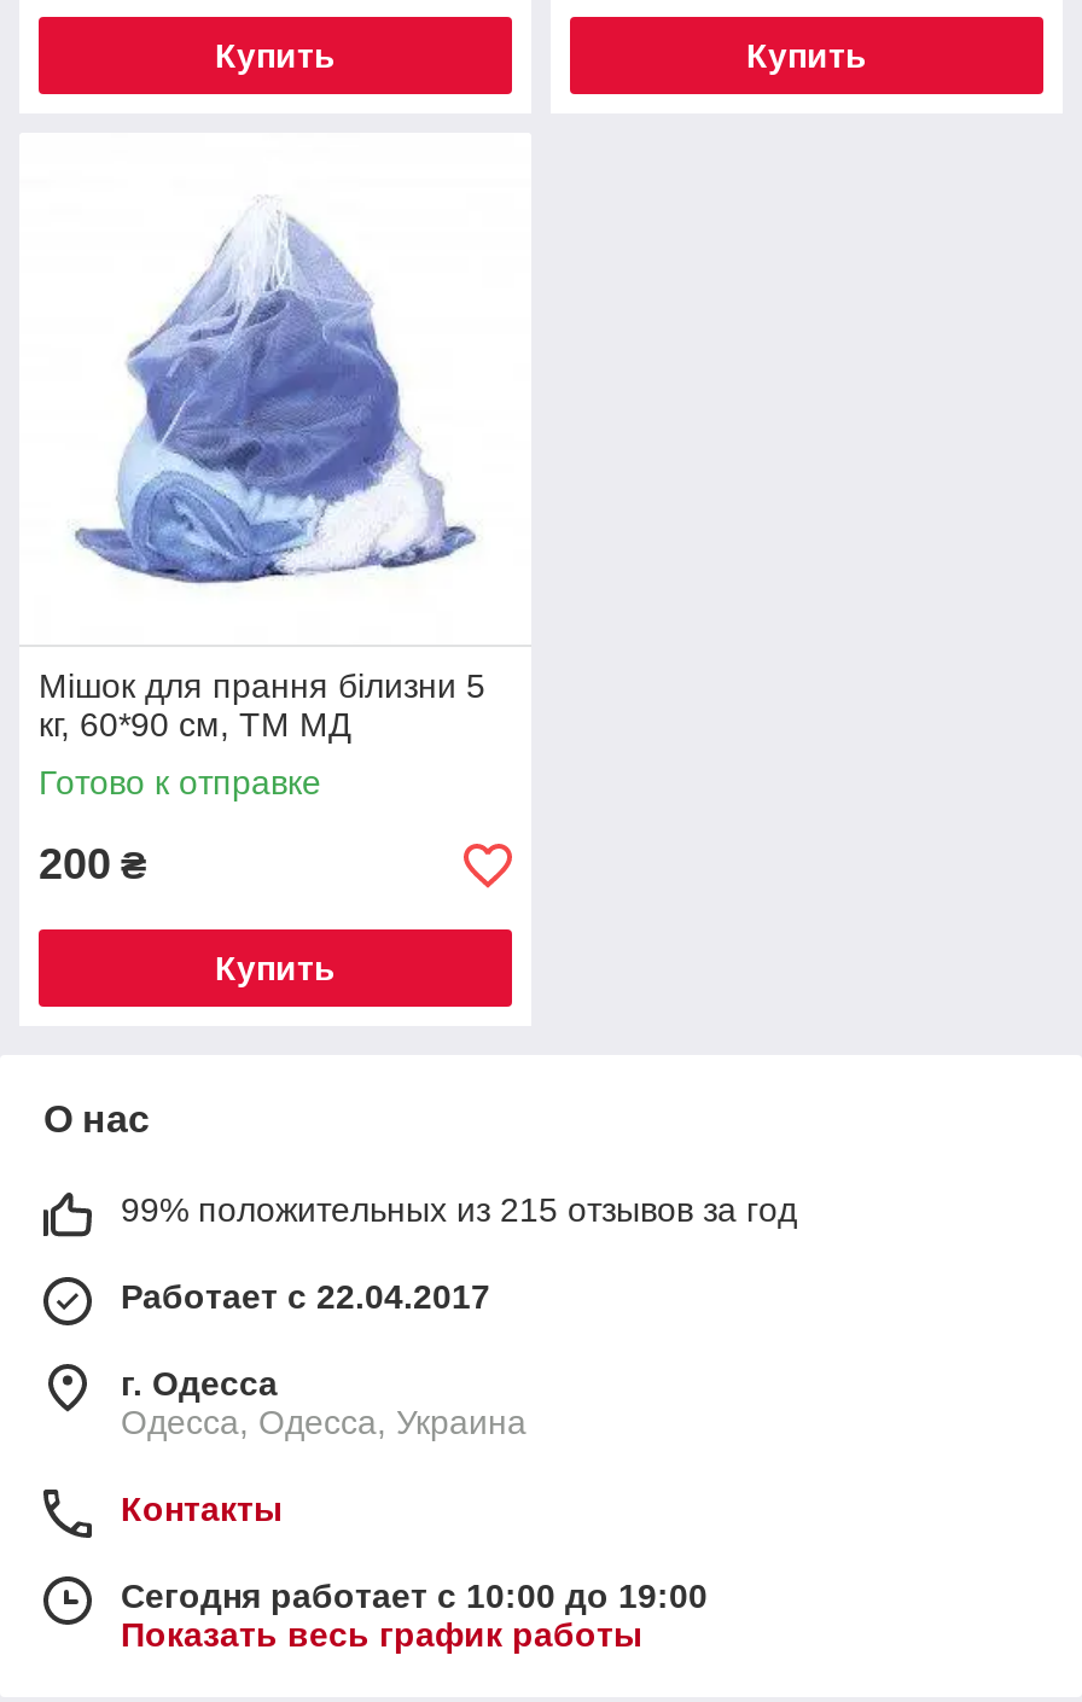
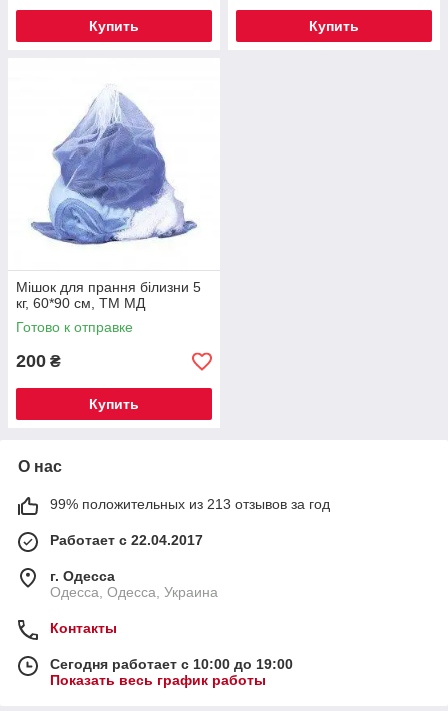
- 99% положительных из 215 отзывов за год
+ 99% положительных из 213 отзывов за год
